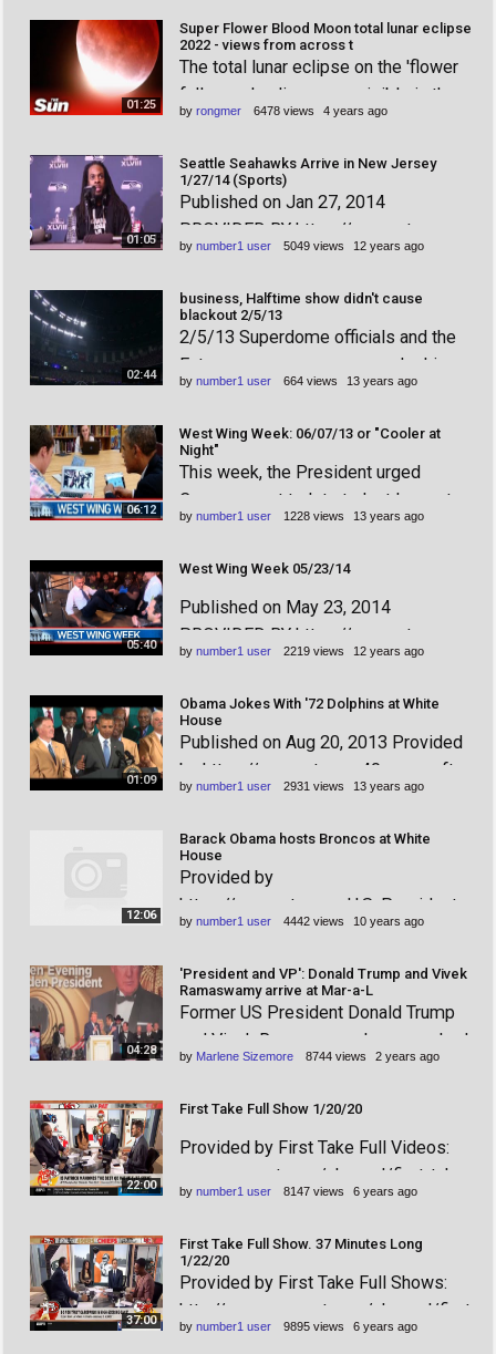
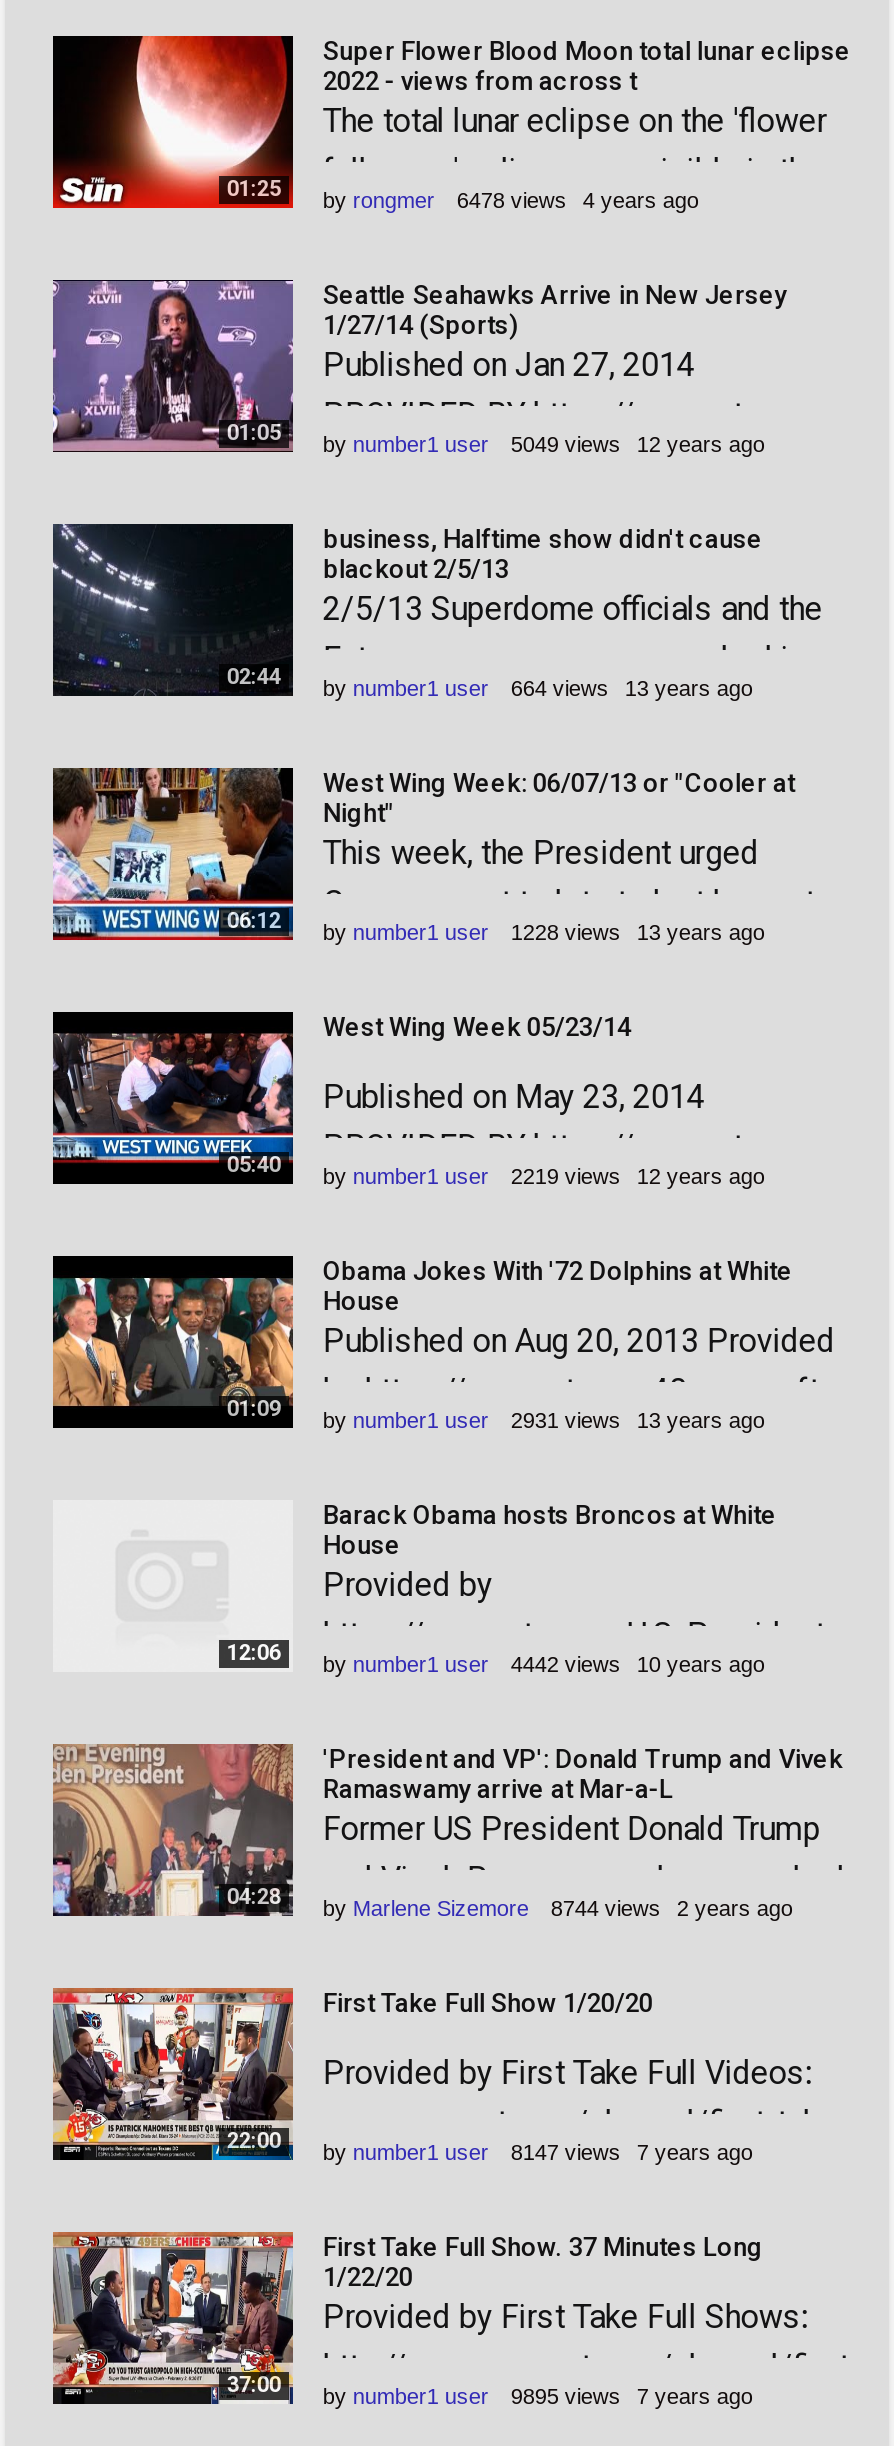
- 6 years ago
+ 7 years ago

- 6 years ago
+ 7 years ago
